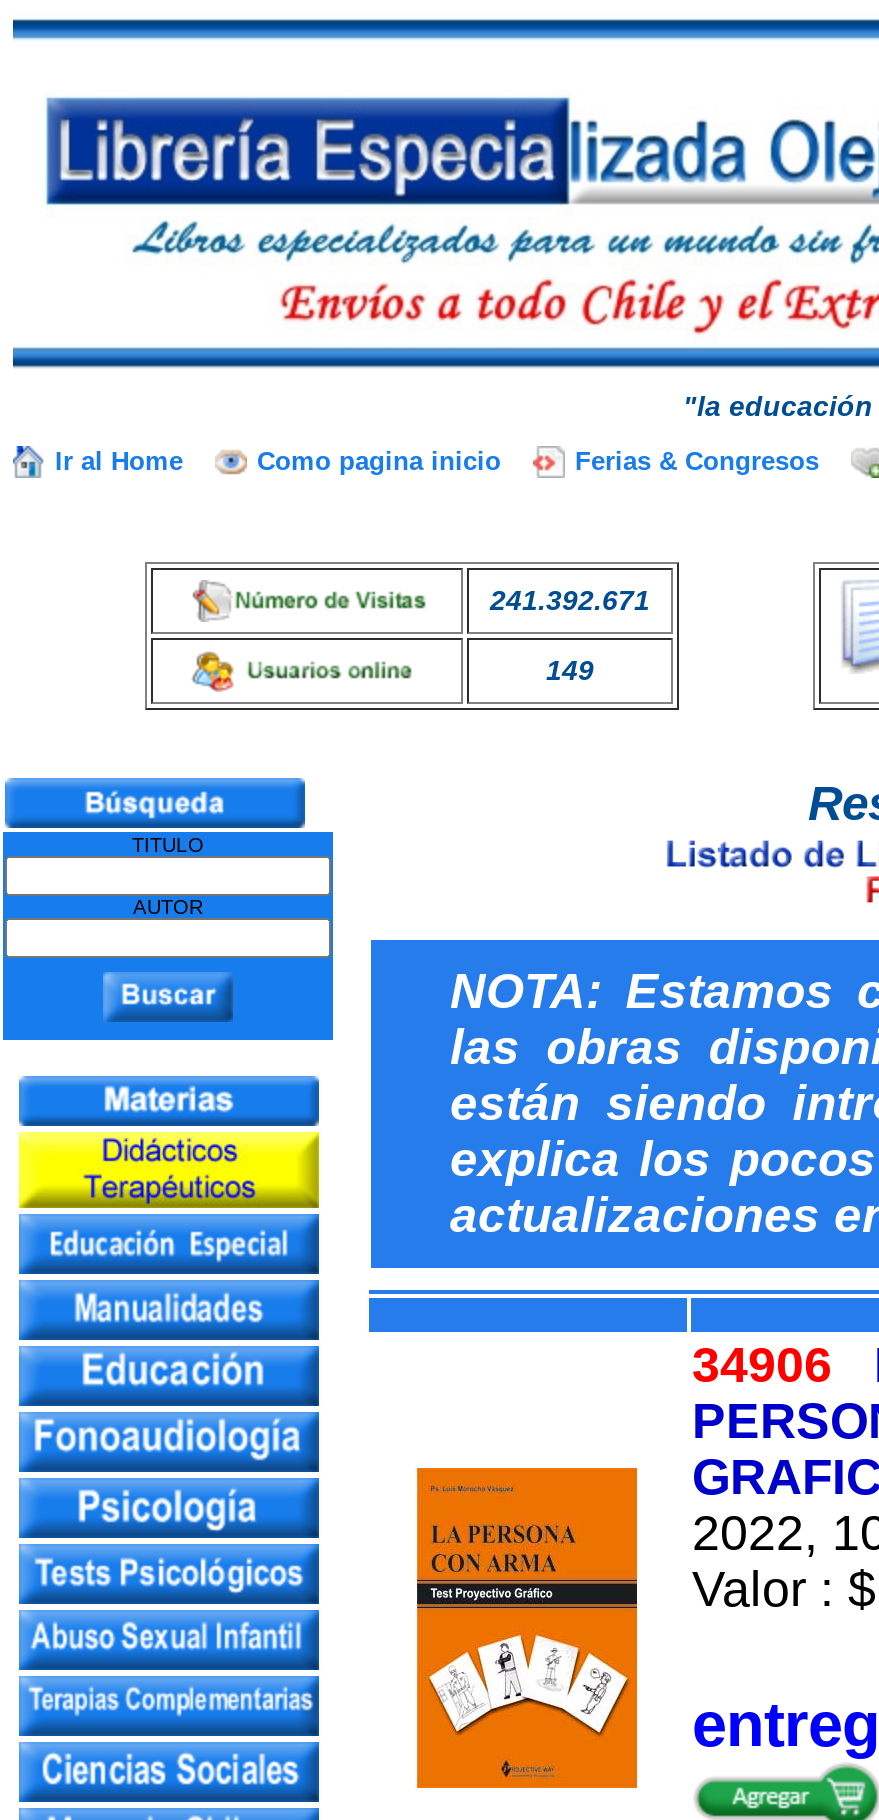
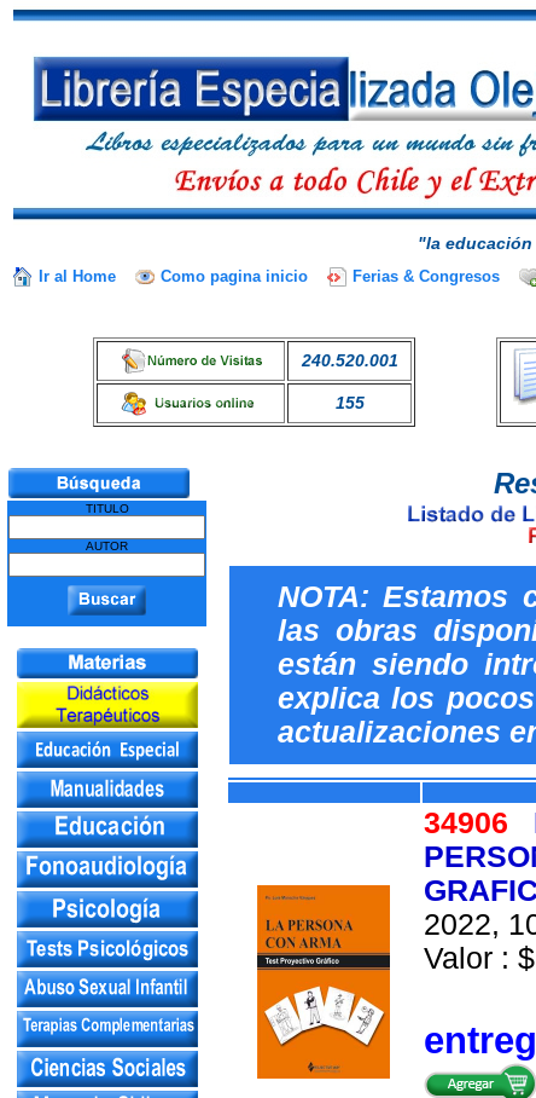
- 241.392.671
+ 240.520.001

- 149
+ 155
